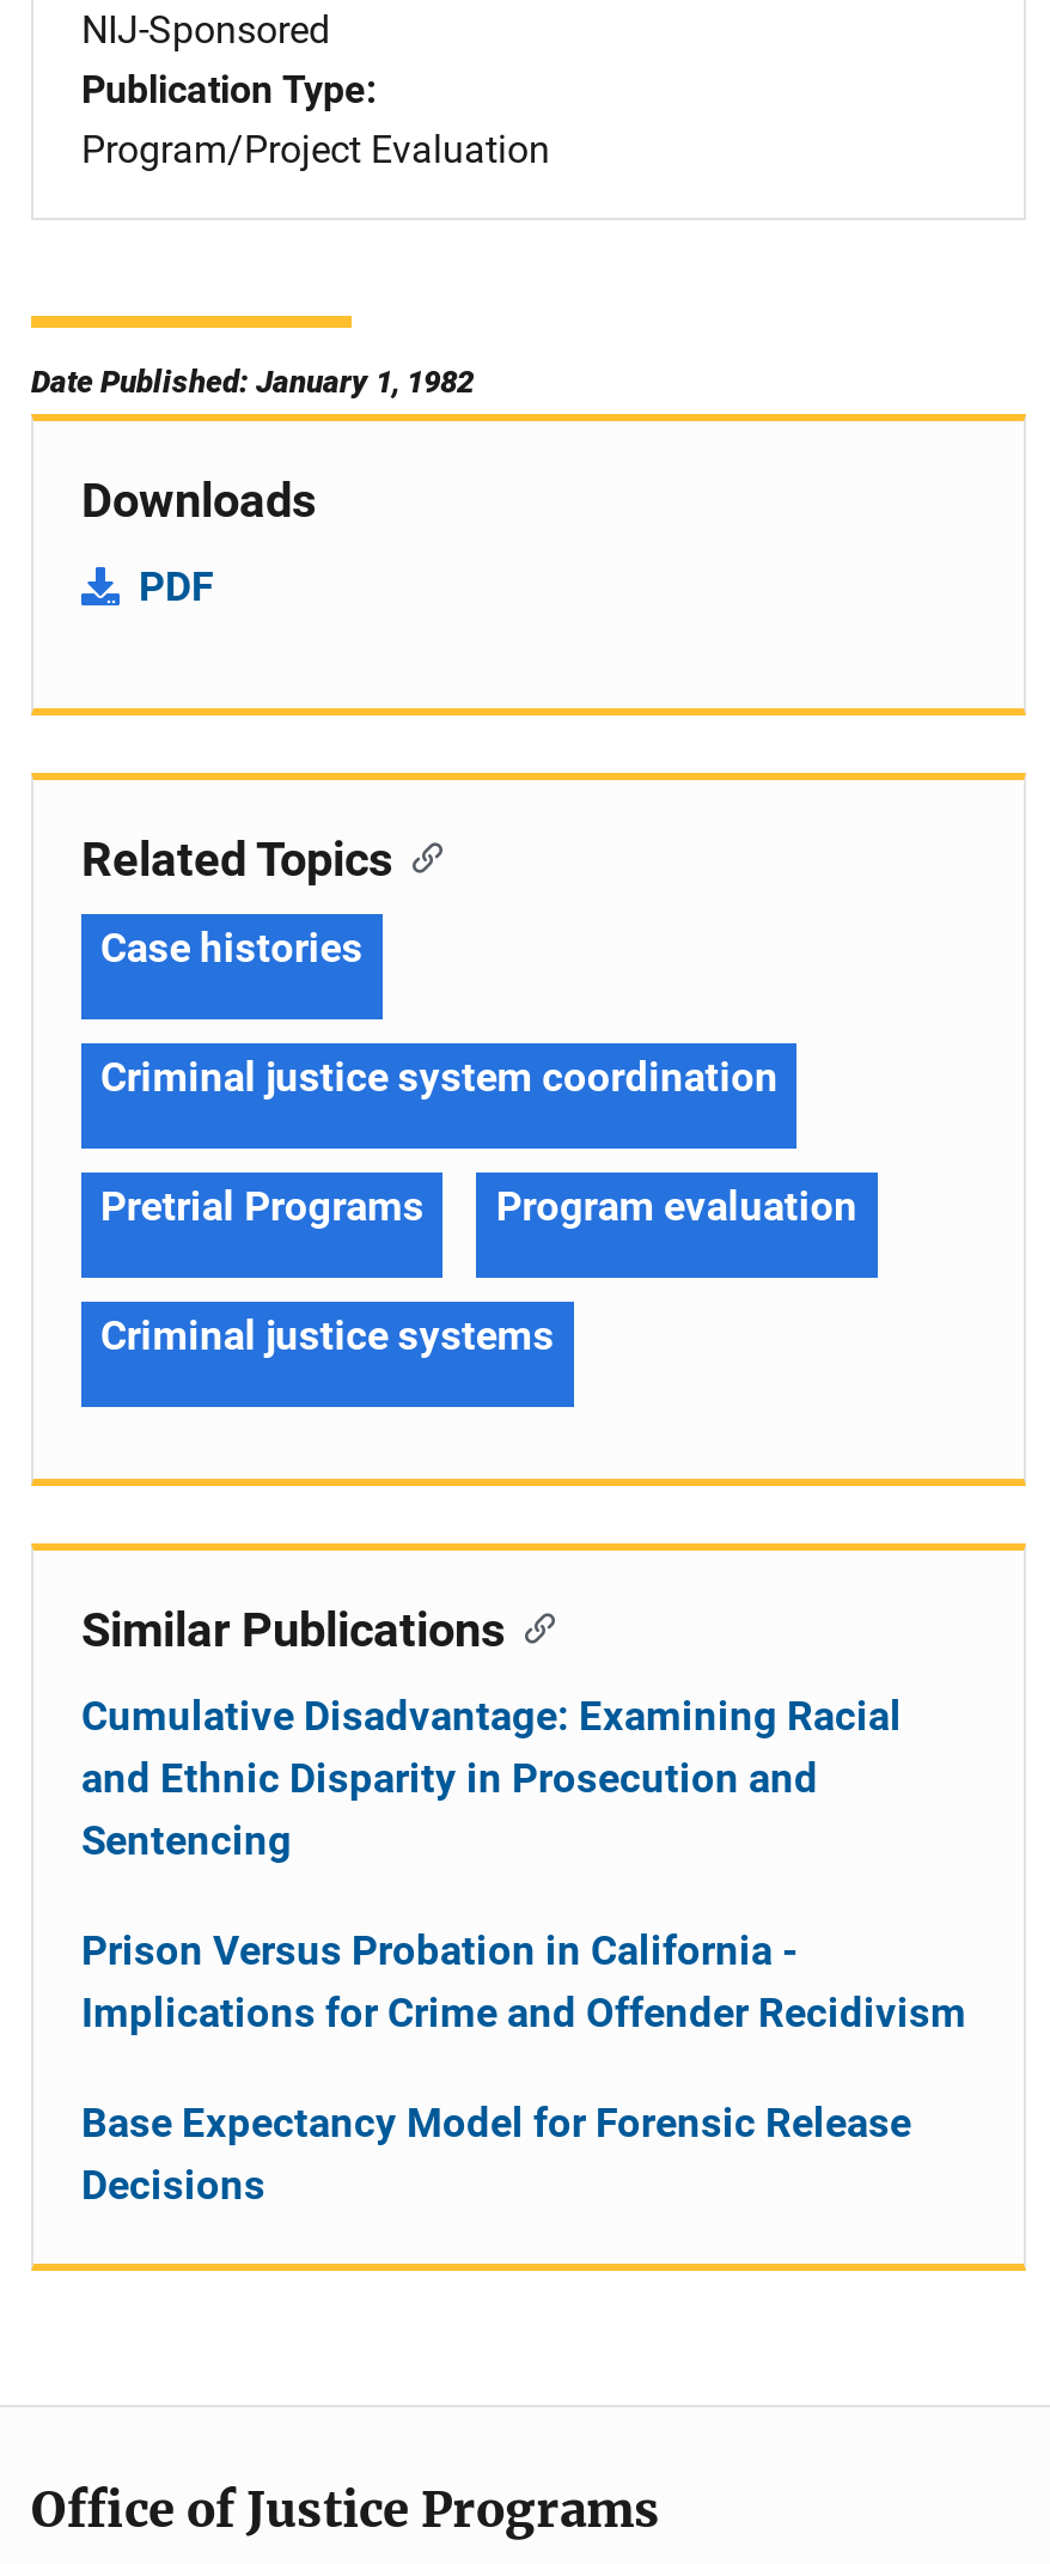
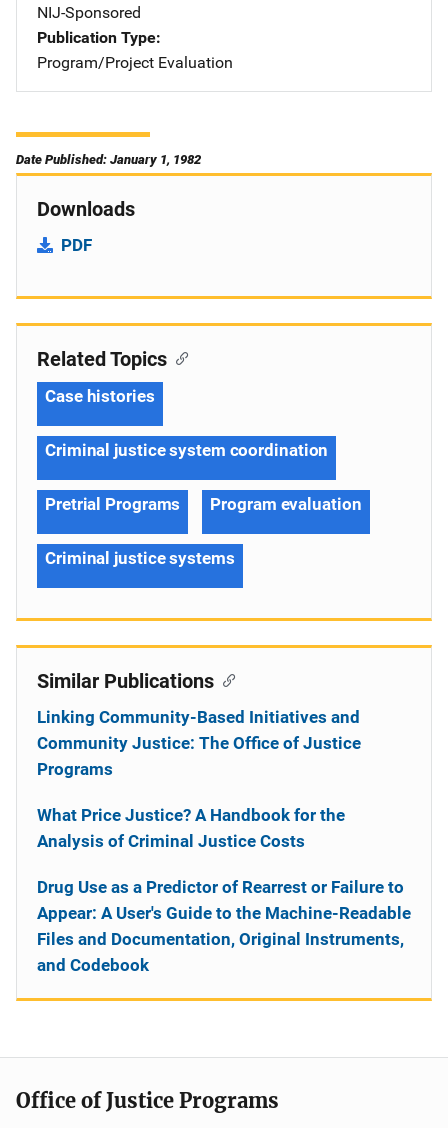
- Cumulative Disadvantage: Examining Racial
- and Ethnic Disparity in Prosecution and
- Sentencing
+ Linking Community-Based Initiatives and
+ Community Justice: The Office of Justice
+ Programs

- Prison Versus Probation in California -
- Implications for Crime and Offender Recidivism
+ What Price Justice? A Handbook for the
+ Analysis of Criminal Justice Costs

- Base Expectancy Model for Forensic Release
- Decisions
+ Drug Use as a Predictor of Rearrest or Failure to
+ Appear: A User's Guide to the Machine-Readable
+ Files and Documentation, Original Instruments,
+ and Codebook
